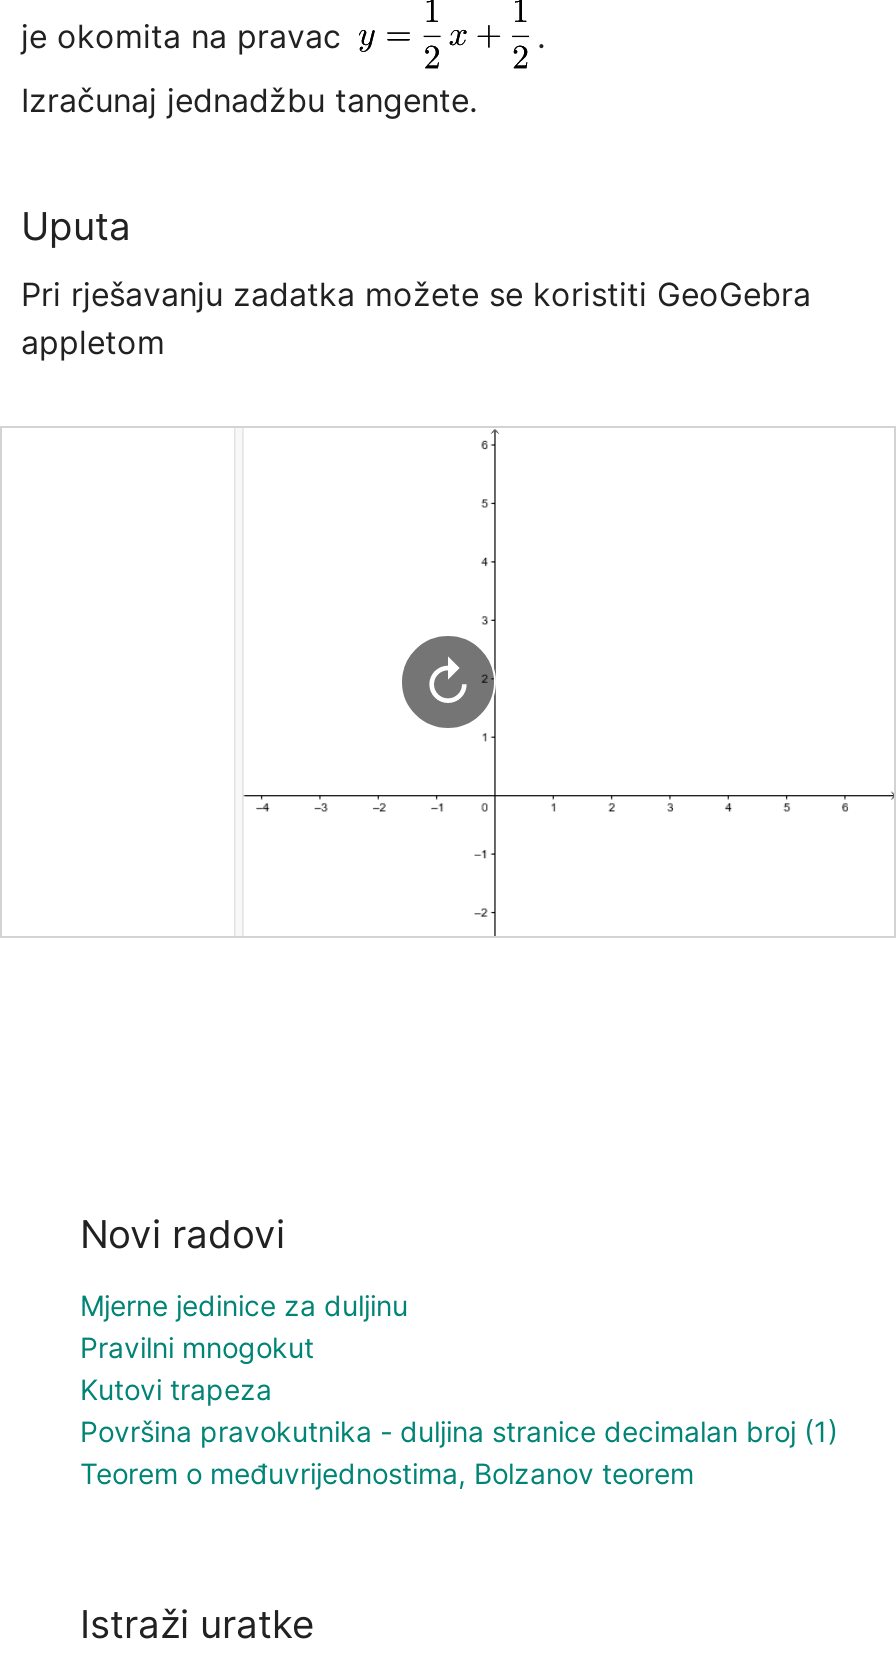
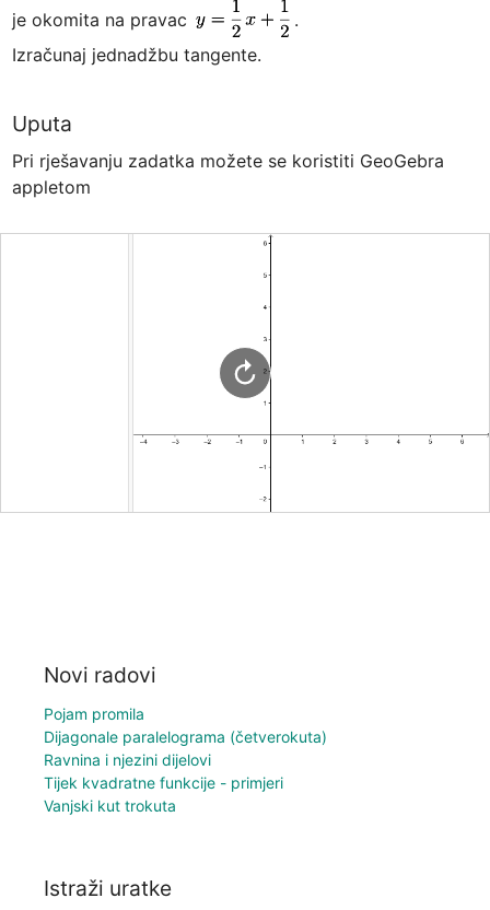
- Mjerne jedinice za duljinu
- Pravilni mnogokut
- Kutovi trapeza
- Površina pravokutnika - duljina stranice decimalan broj (1)
- Teorem o međuvrijednostima, Bolzanov teorem
+ Pojam promila
+ Dijagonale paralelograma (četverokuta)
+ Ravnina i njezini dijelovi
+ Tijek kvadratne funkcije - primjeri
+ Vanjski kut trokuta
